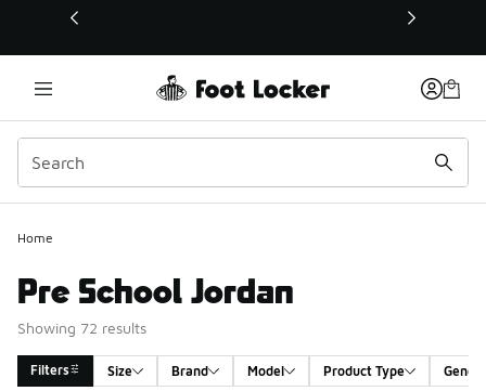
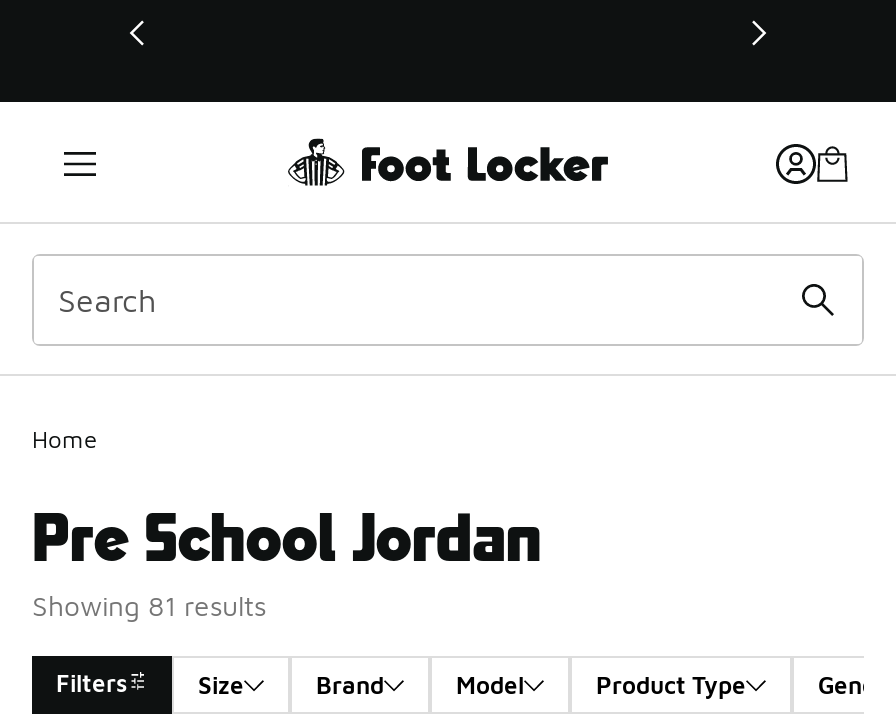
- Showing 72 results
+ Showing 81 results
